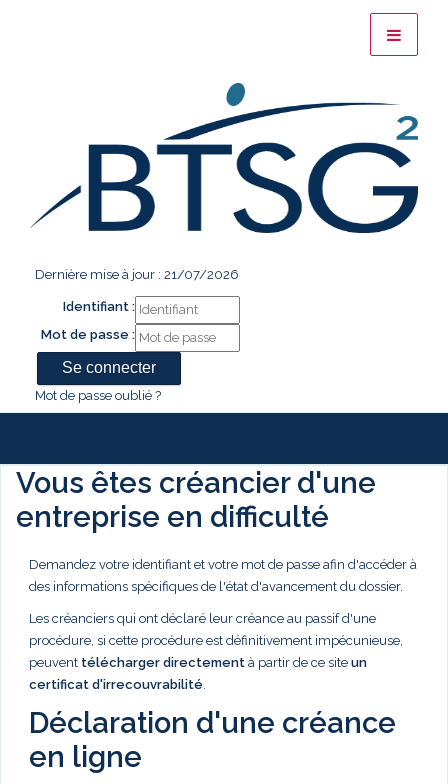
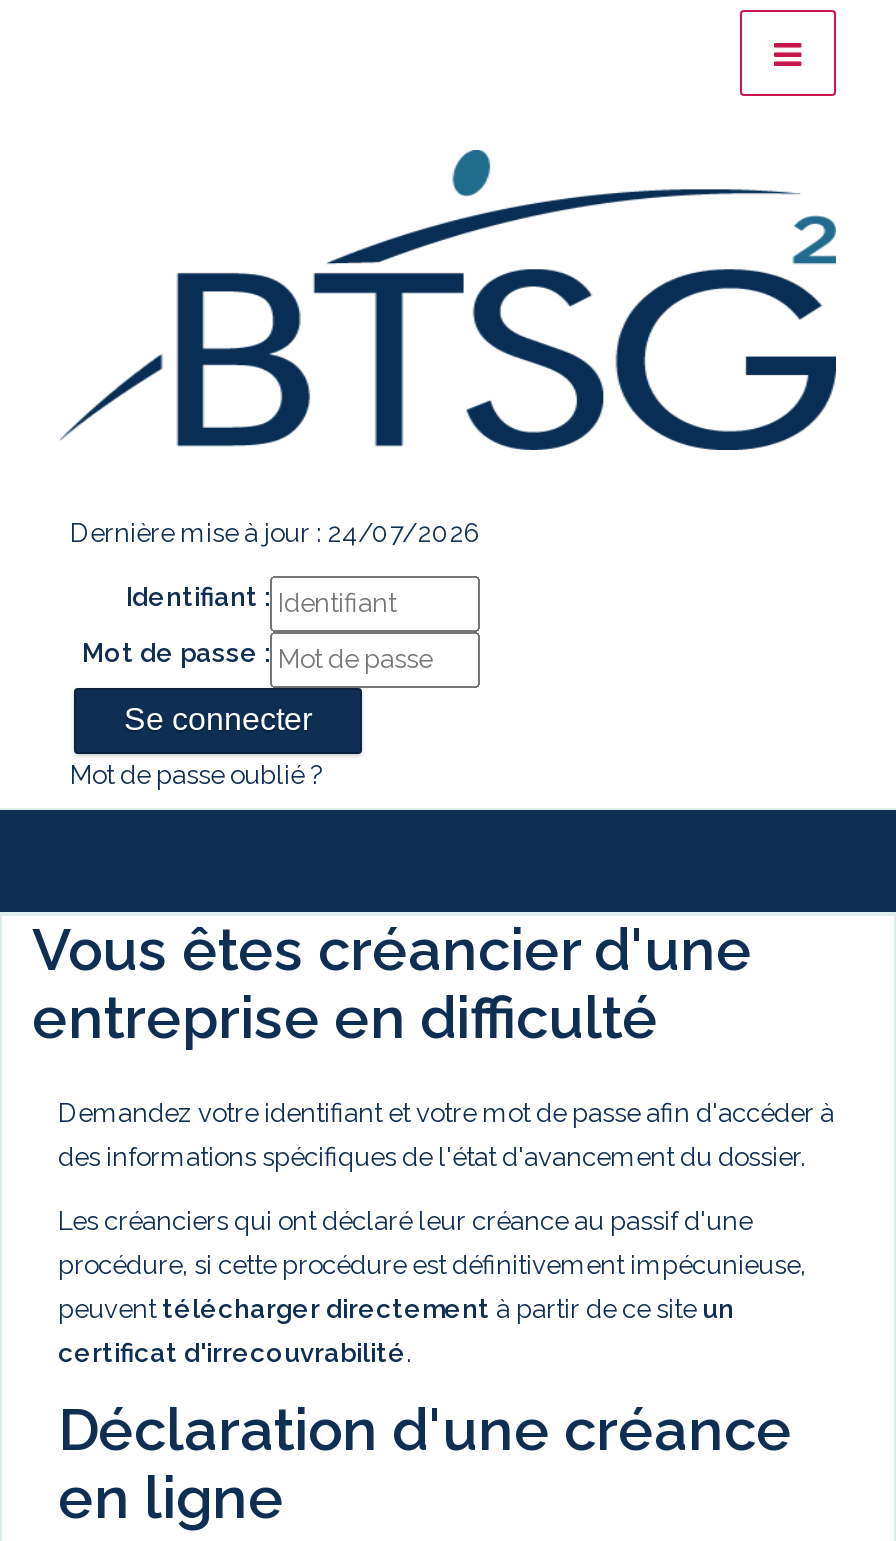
- Dernière mise à jour : 21/07/2026
+ Dernière mise à jour : 24/07/2026
